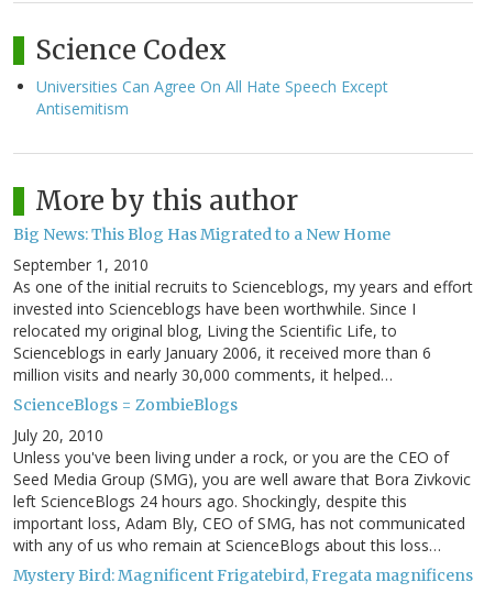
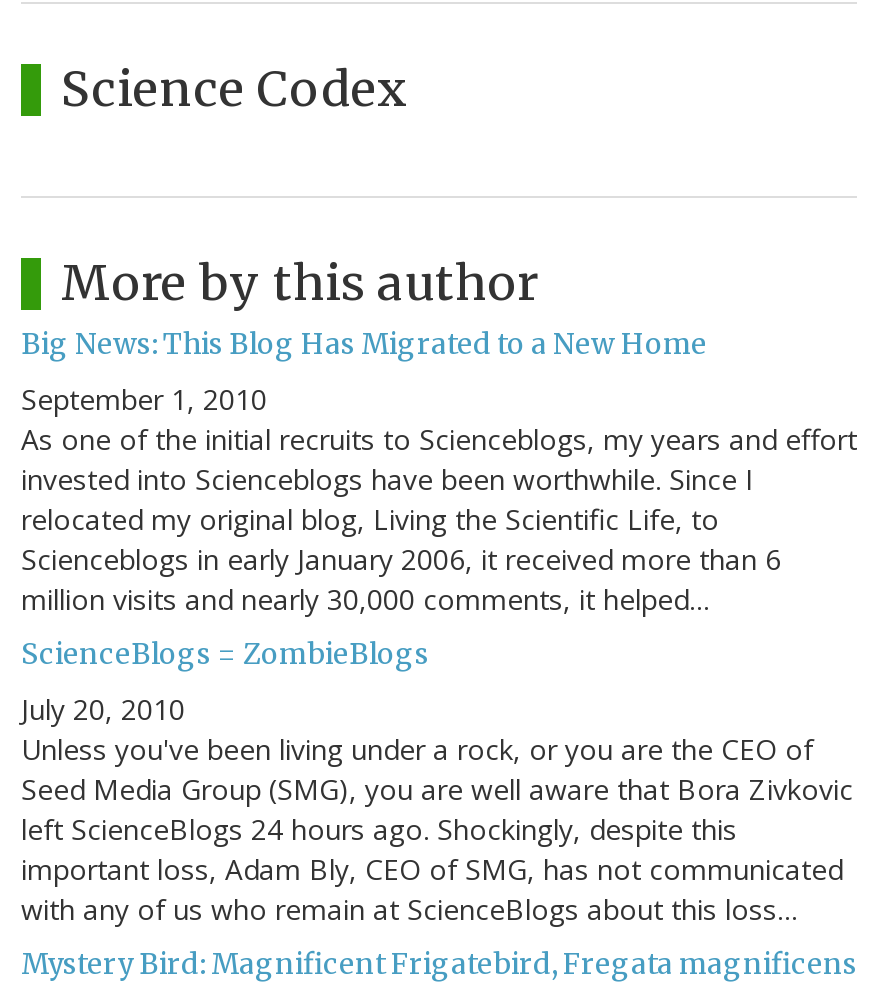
- Universities Can Agree On All Hate Speech Except
- Antisemitism
